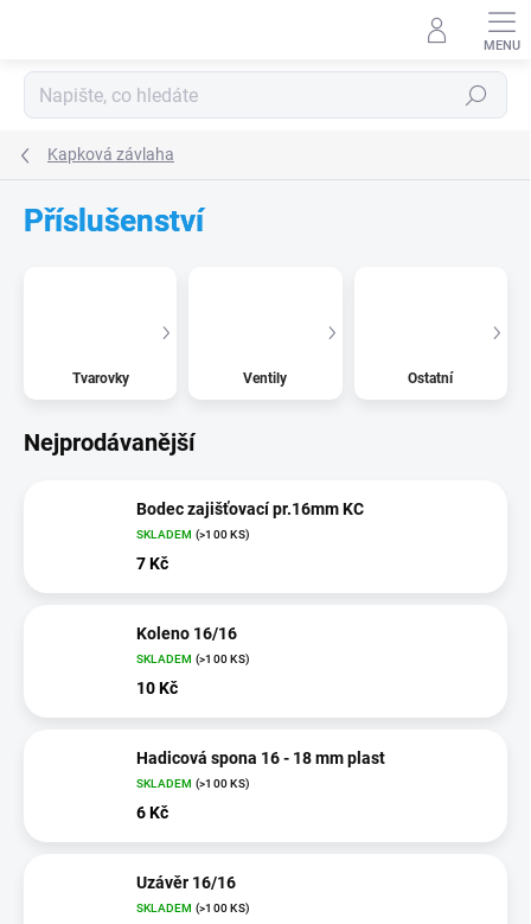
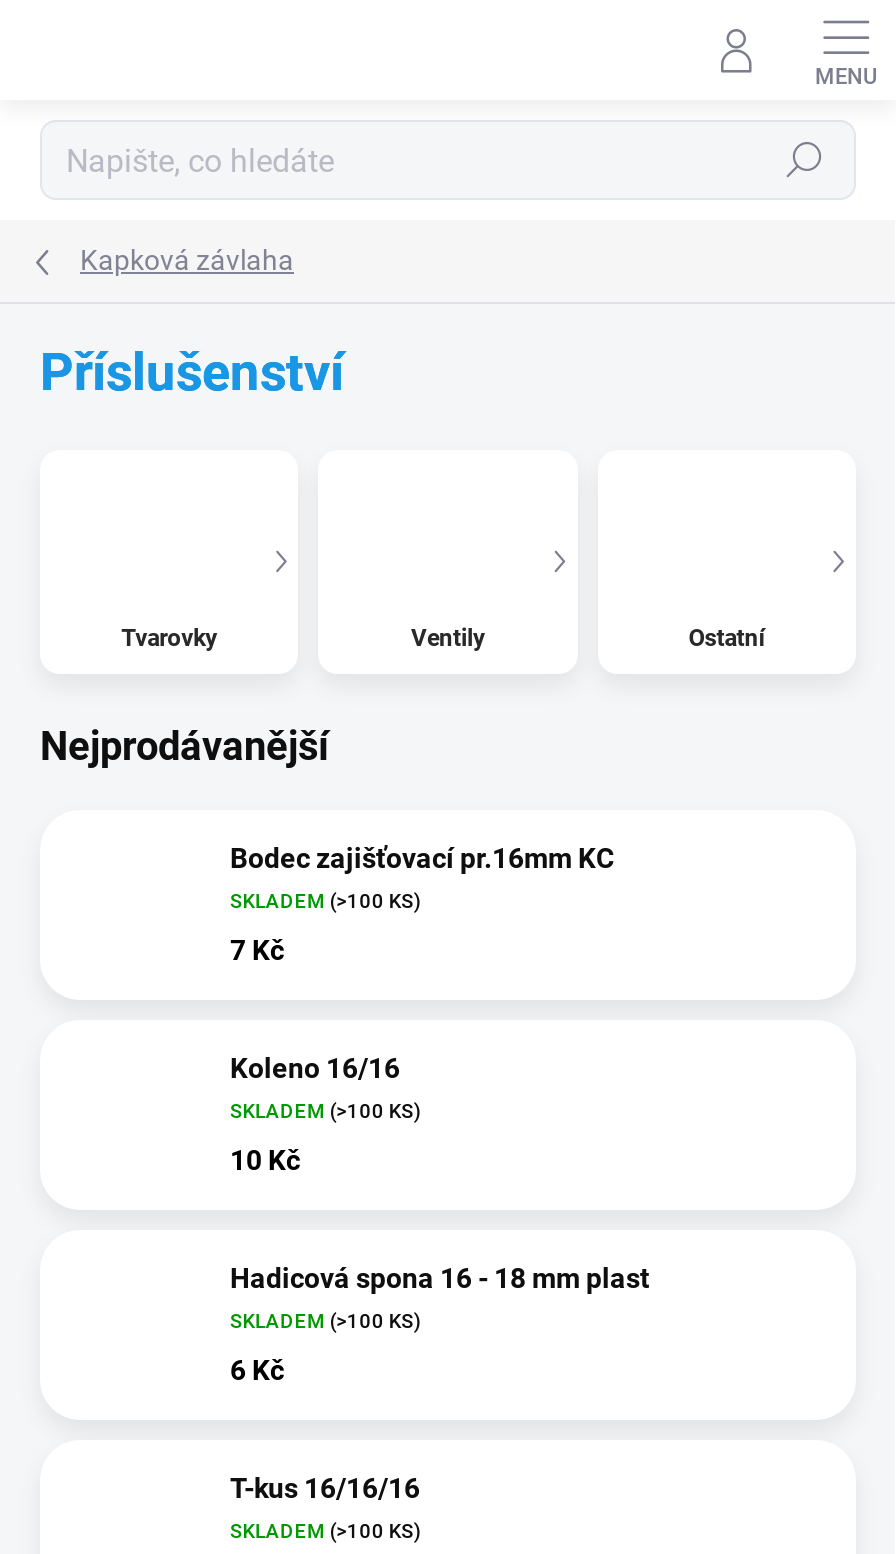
- Uzávěr 16/16
+ T-kus 16/16/16
